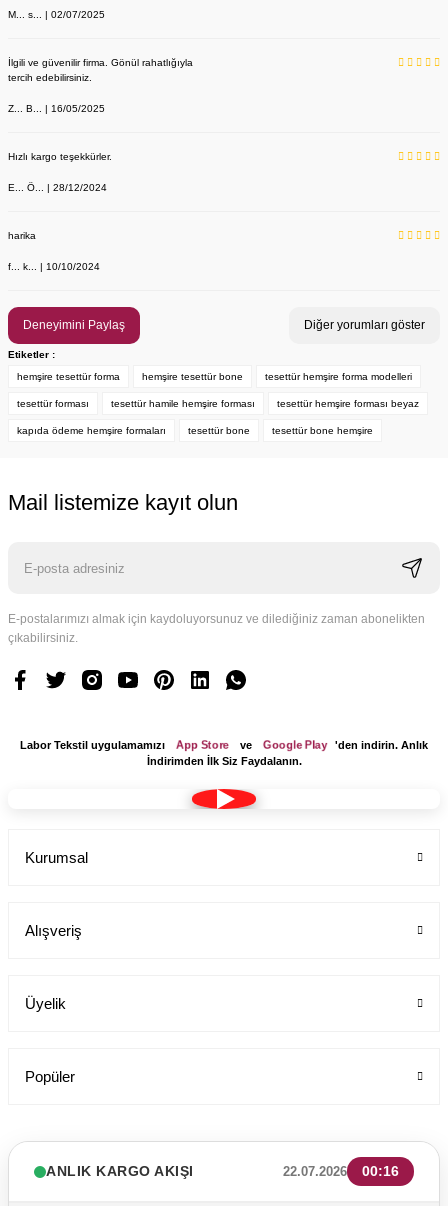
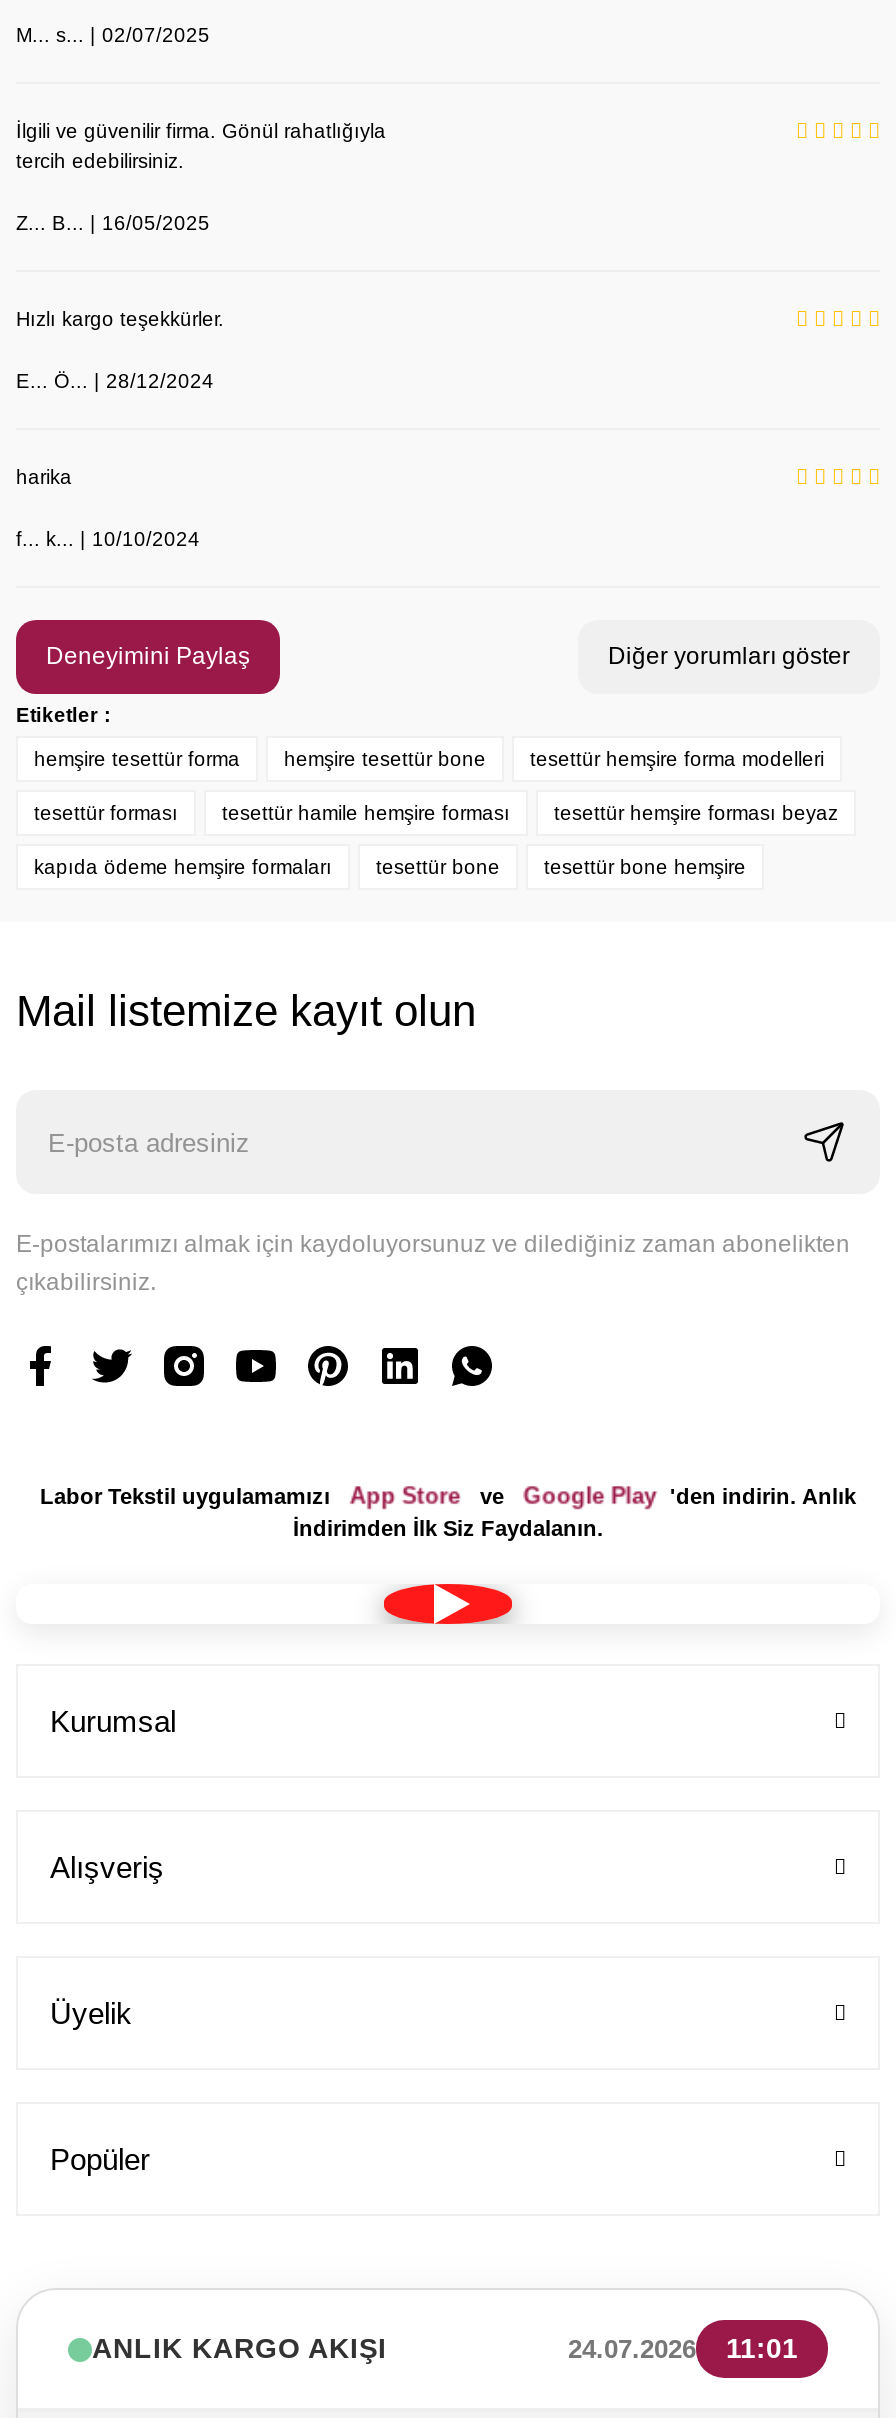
- 22.07.2026
+ 24.07.2026

- 00:16
+ 11:01
